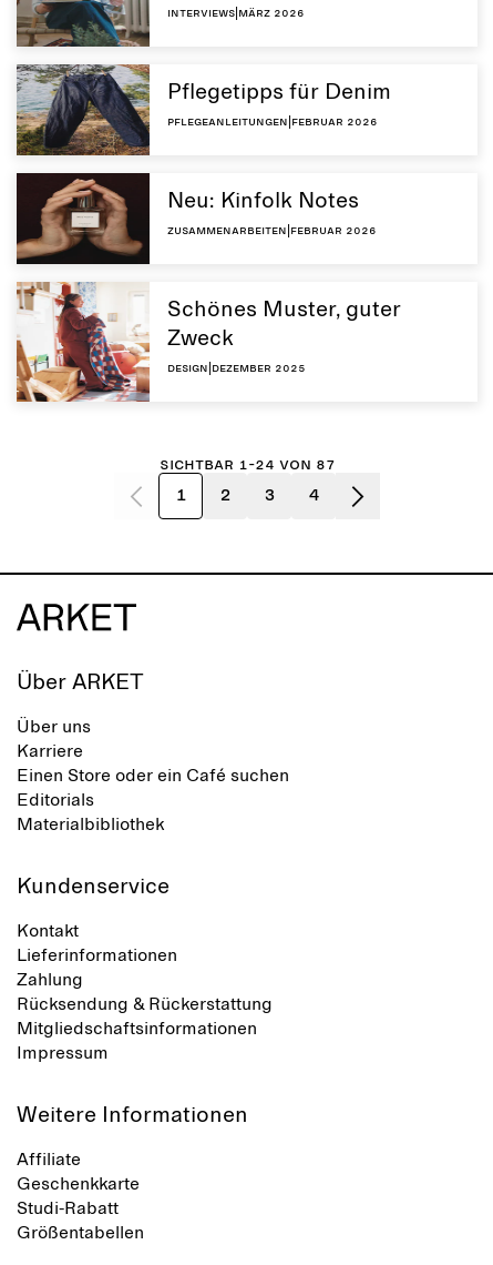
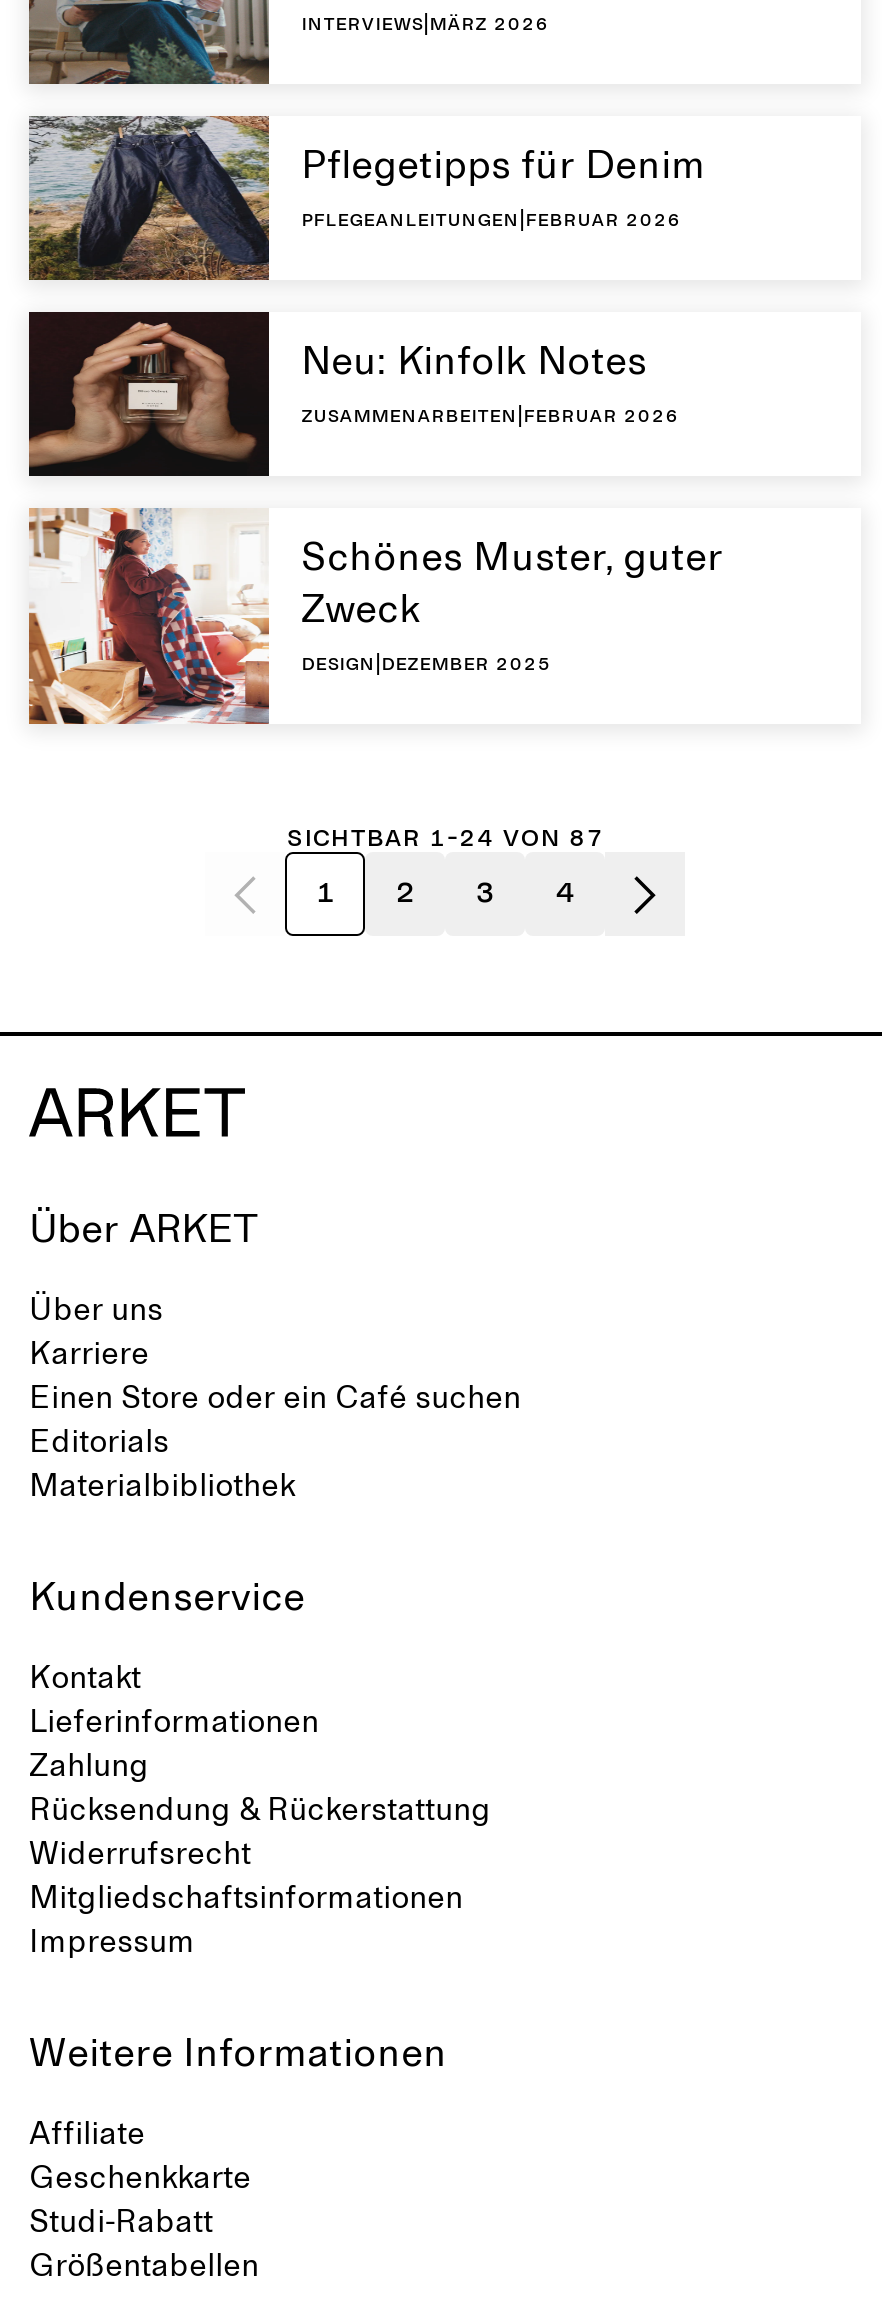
+ Widerrufsrecht
